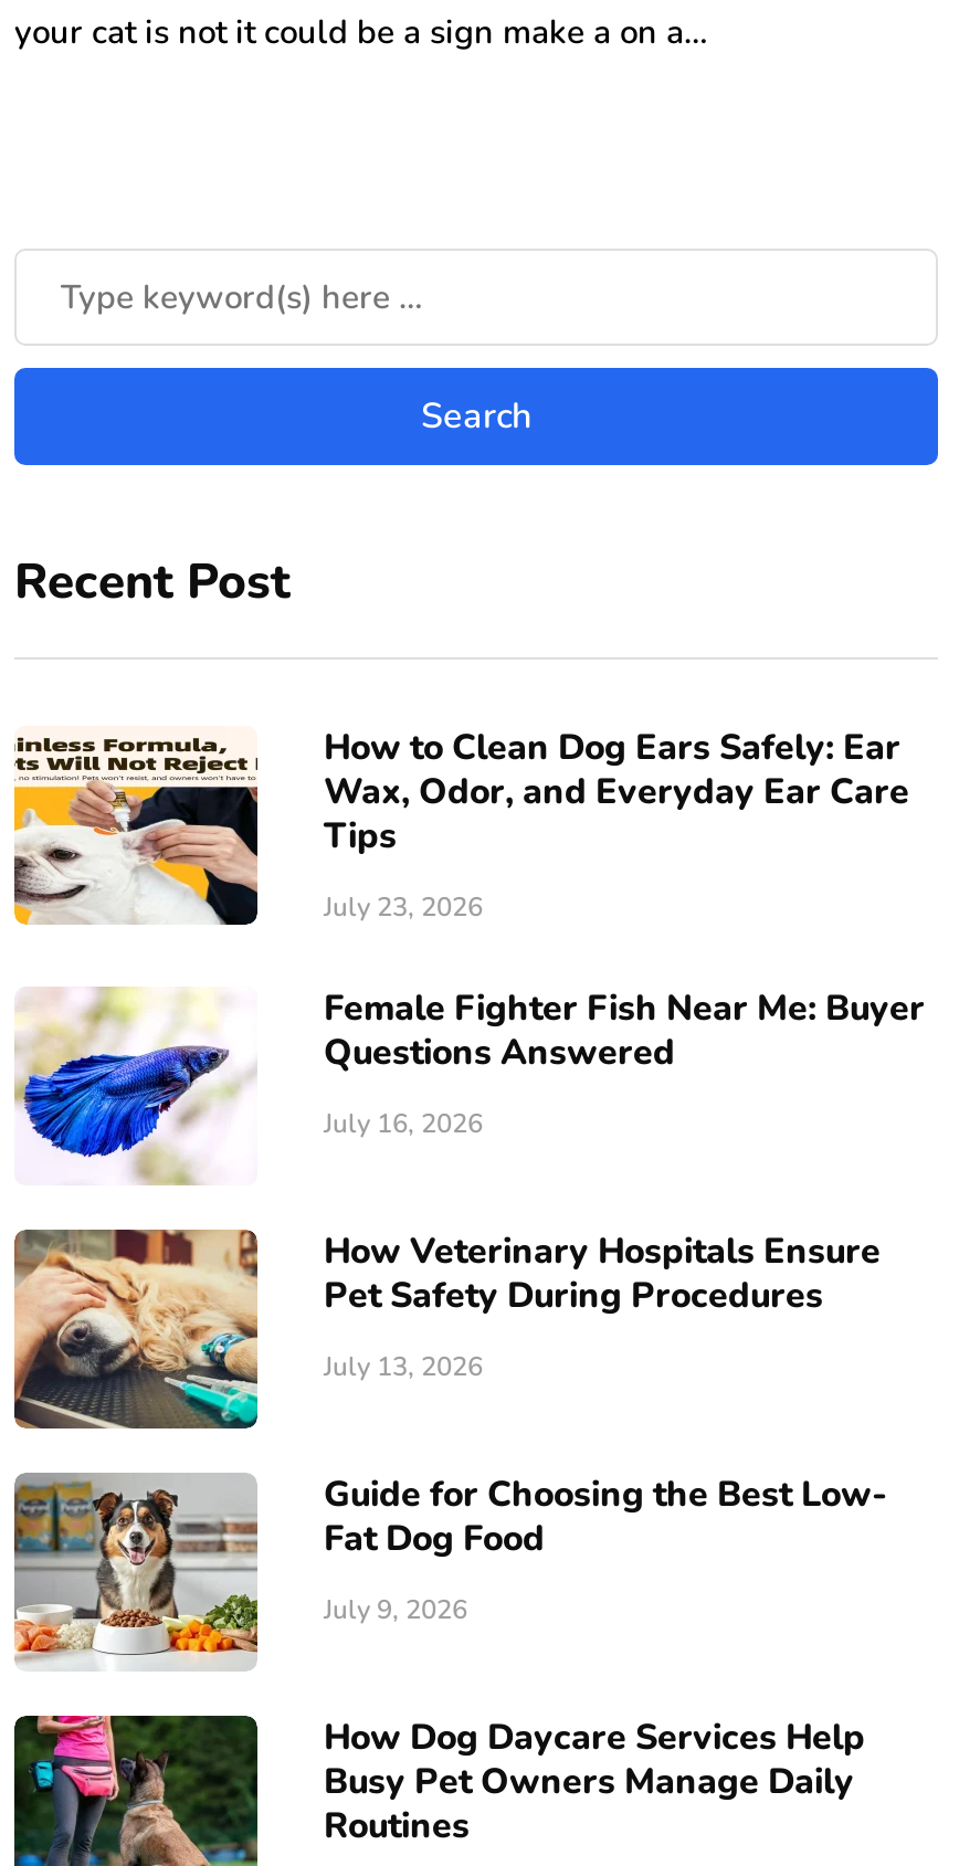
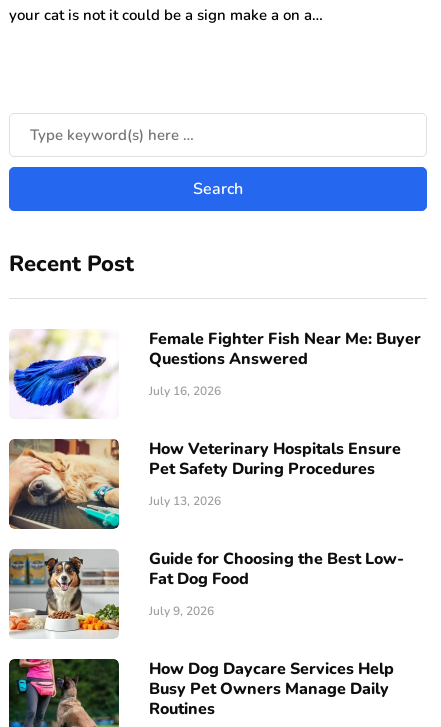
- [image]
- How to Clean Dog Ears Safely: Ear
- Wax, Odor, and Everyday Ear Care
- Tips
- July 23, 2026
